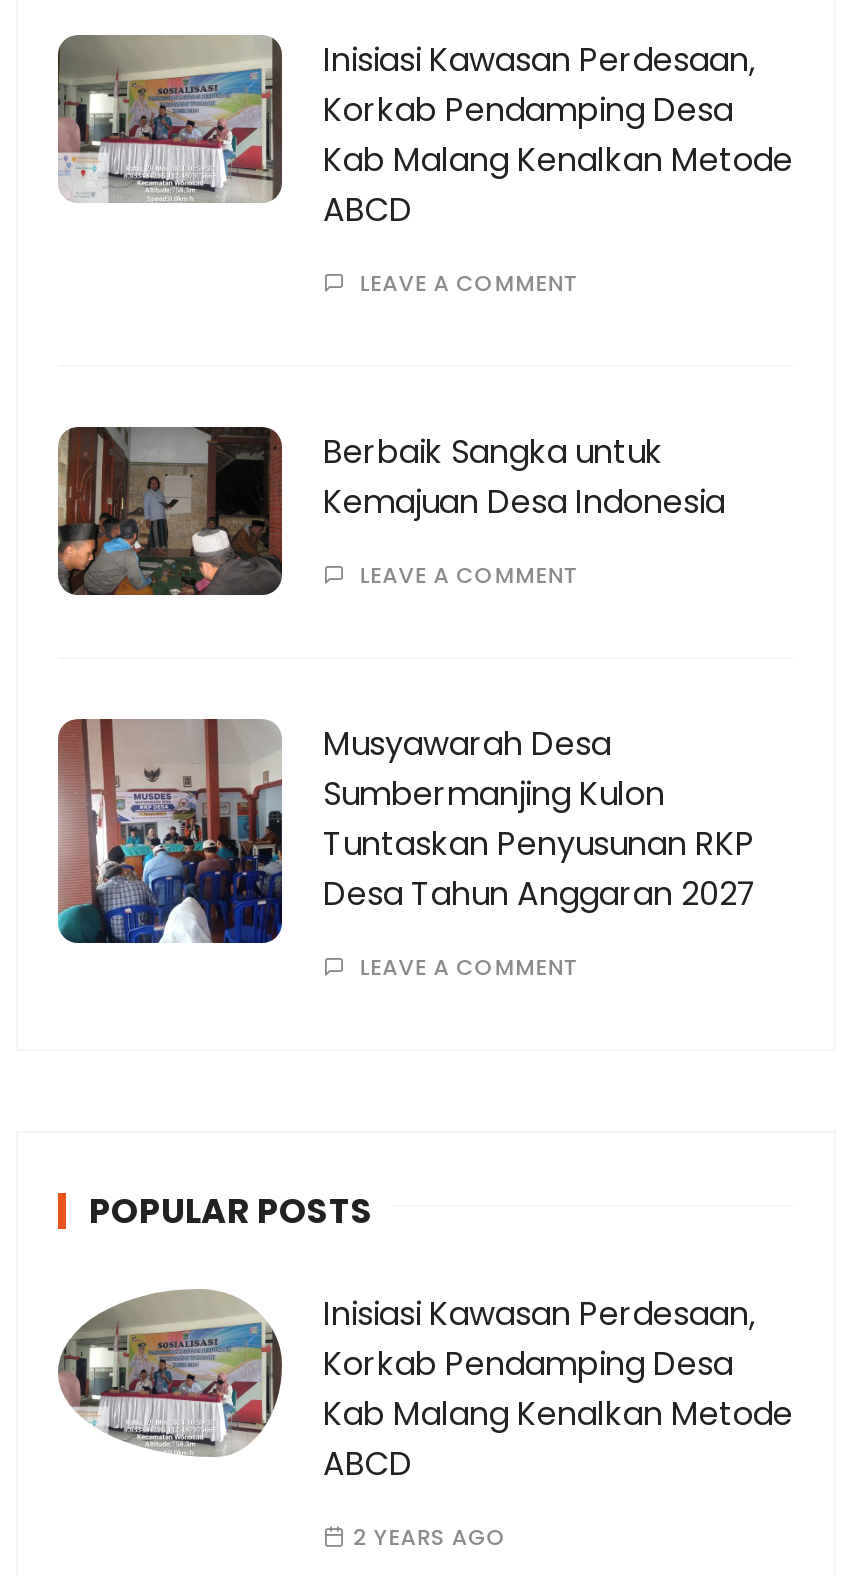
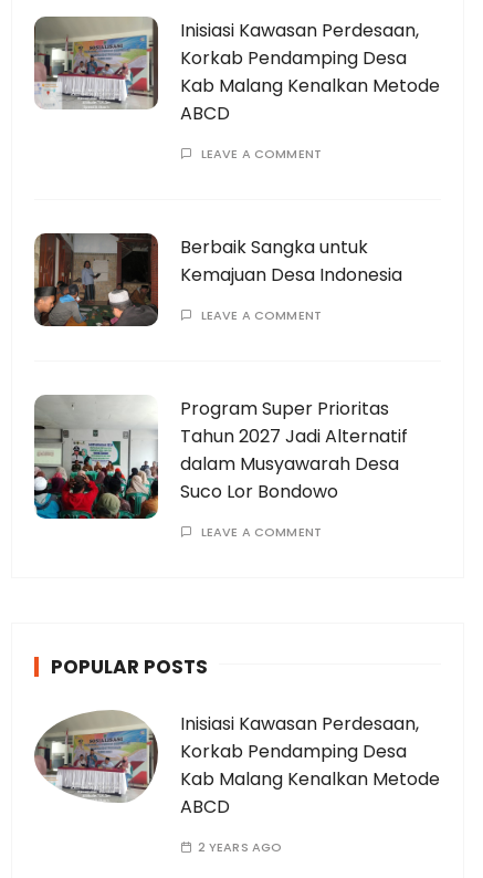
- [image]
- Musyawarah Desa
- Sumbermanjing Kulon
- Tuntaskan Penyusunan RKP
- Desa Tahun Anggaran 2027
+ [image]
+ Program Super Prioritas
+ Tahun 2027 Jadi Alternatif
+ dalam Musyawarah Desa
+ Suco Lor Bondowo
